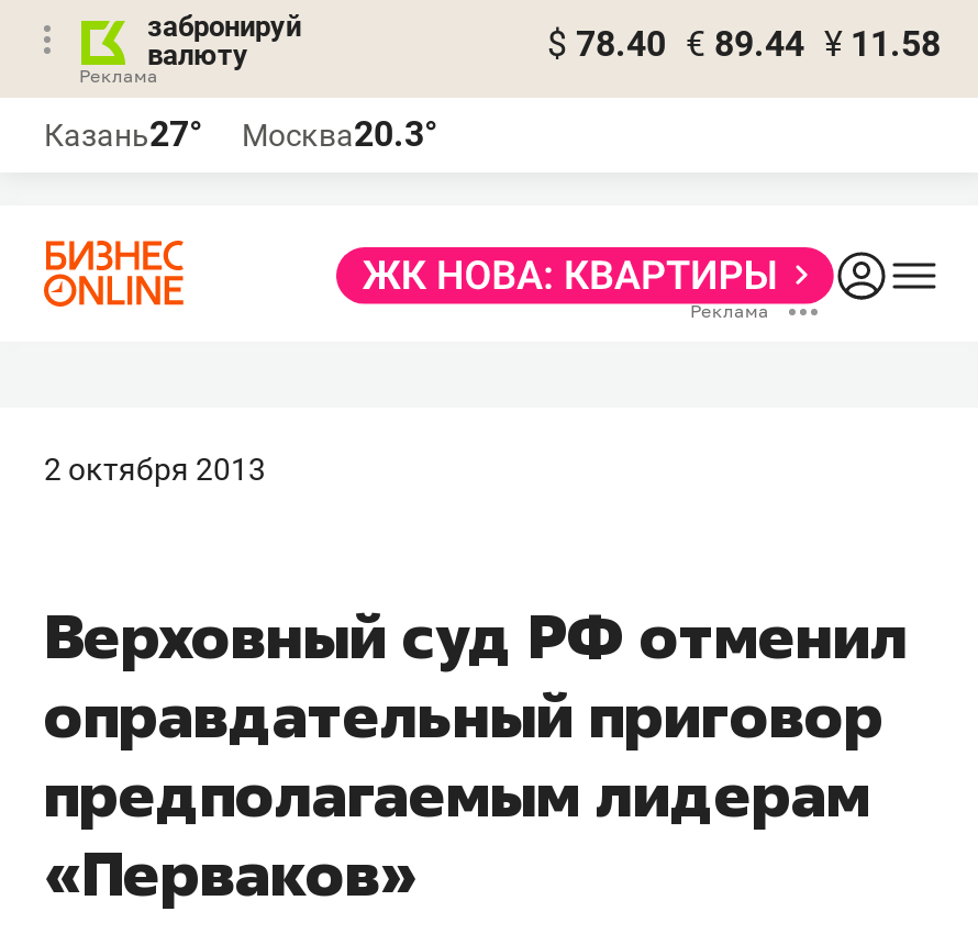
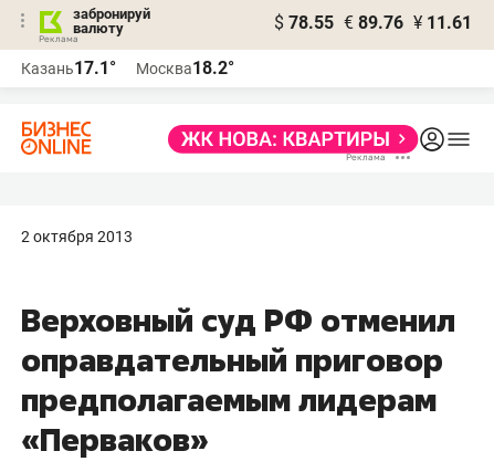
- $ 78.40 € 89.44 ¥ 11.58
+ $ 78.55 € 89.76 ¥ 11.61

- Казань27°
+ Казань17.1°

- Москва20.3°
+ Москва18.2°
